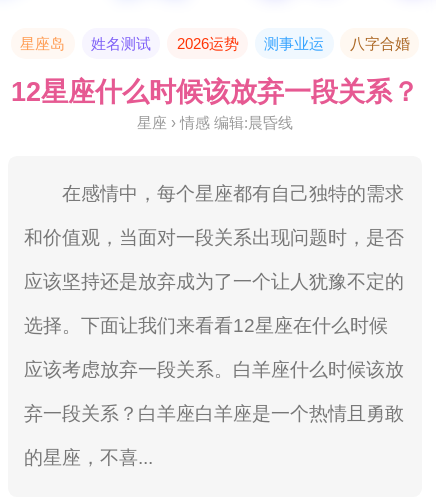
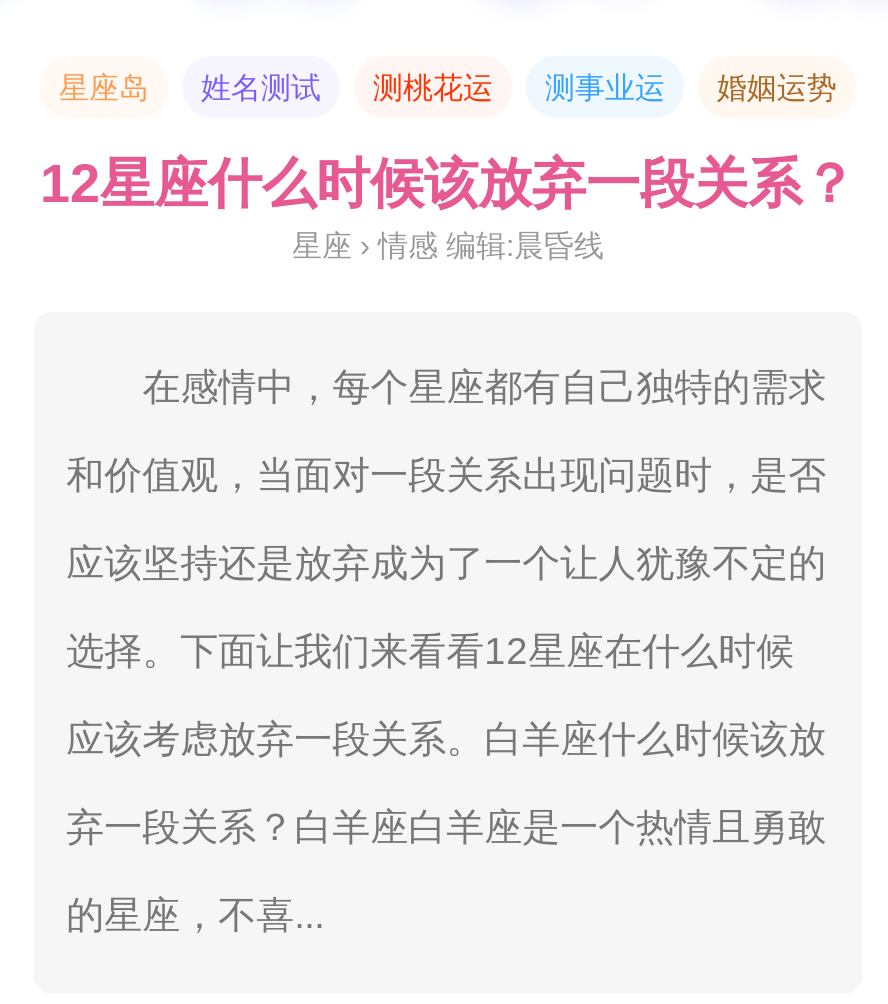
- 2026运势
+ 测桃花运

- 八字合婚
+ 婚姻运势
